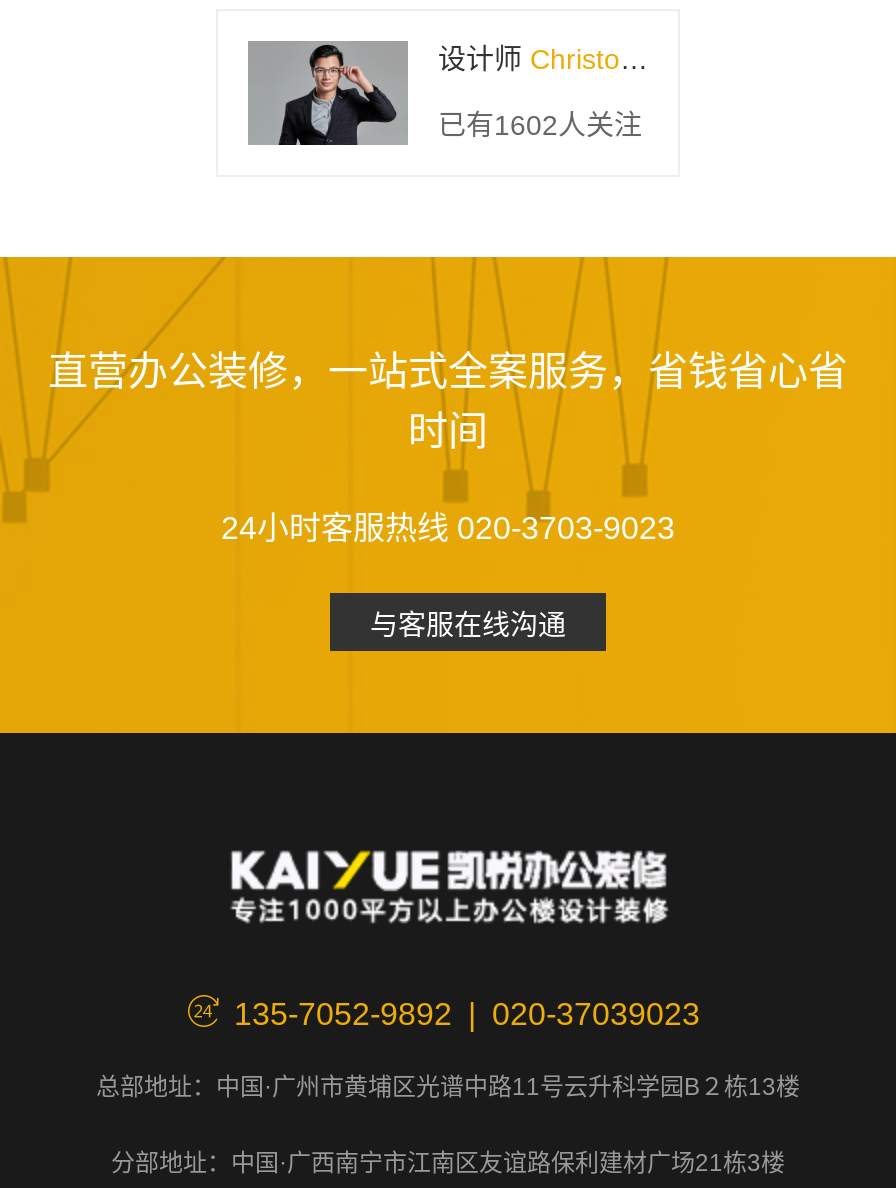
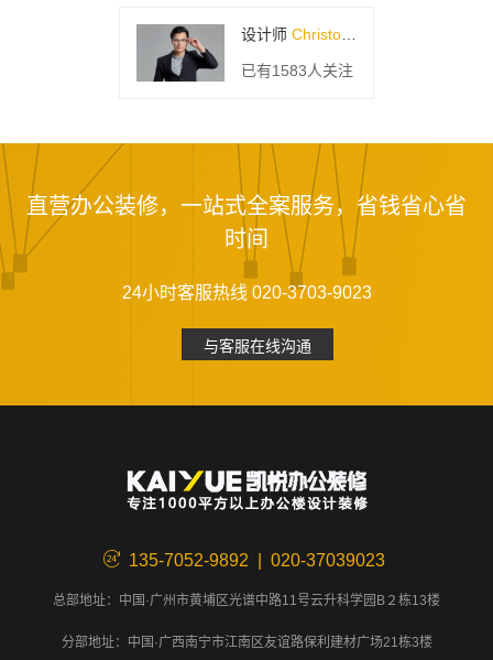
- 已有1602人关注
+ 已有1583人关注
